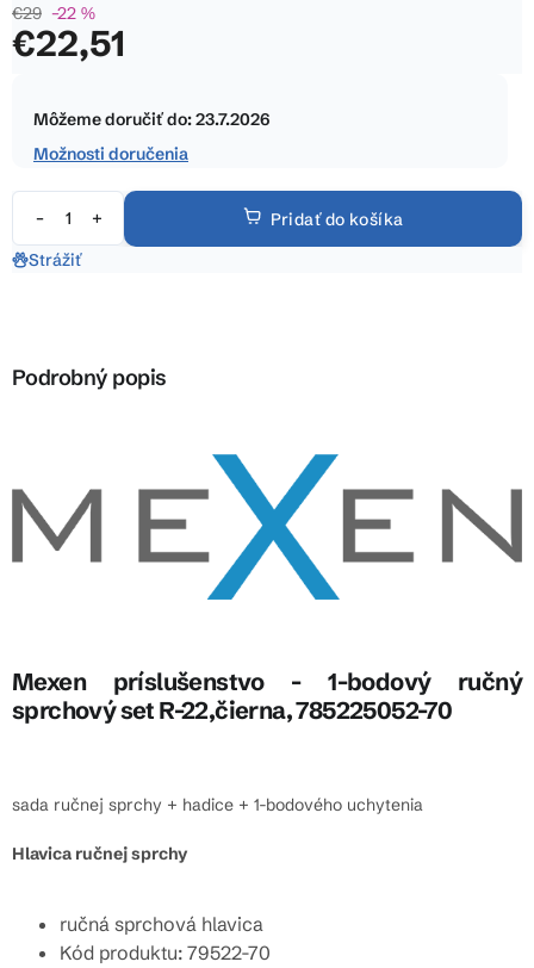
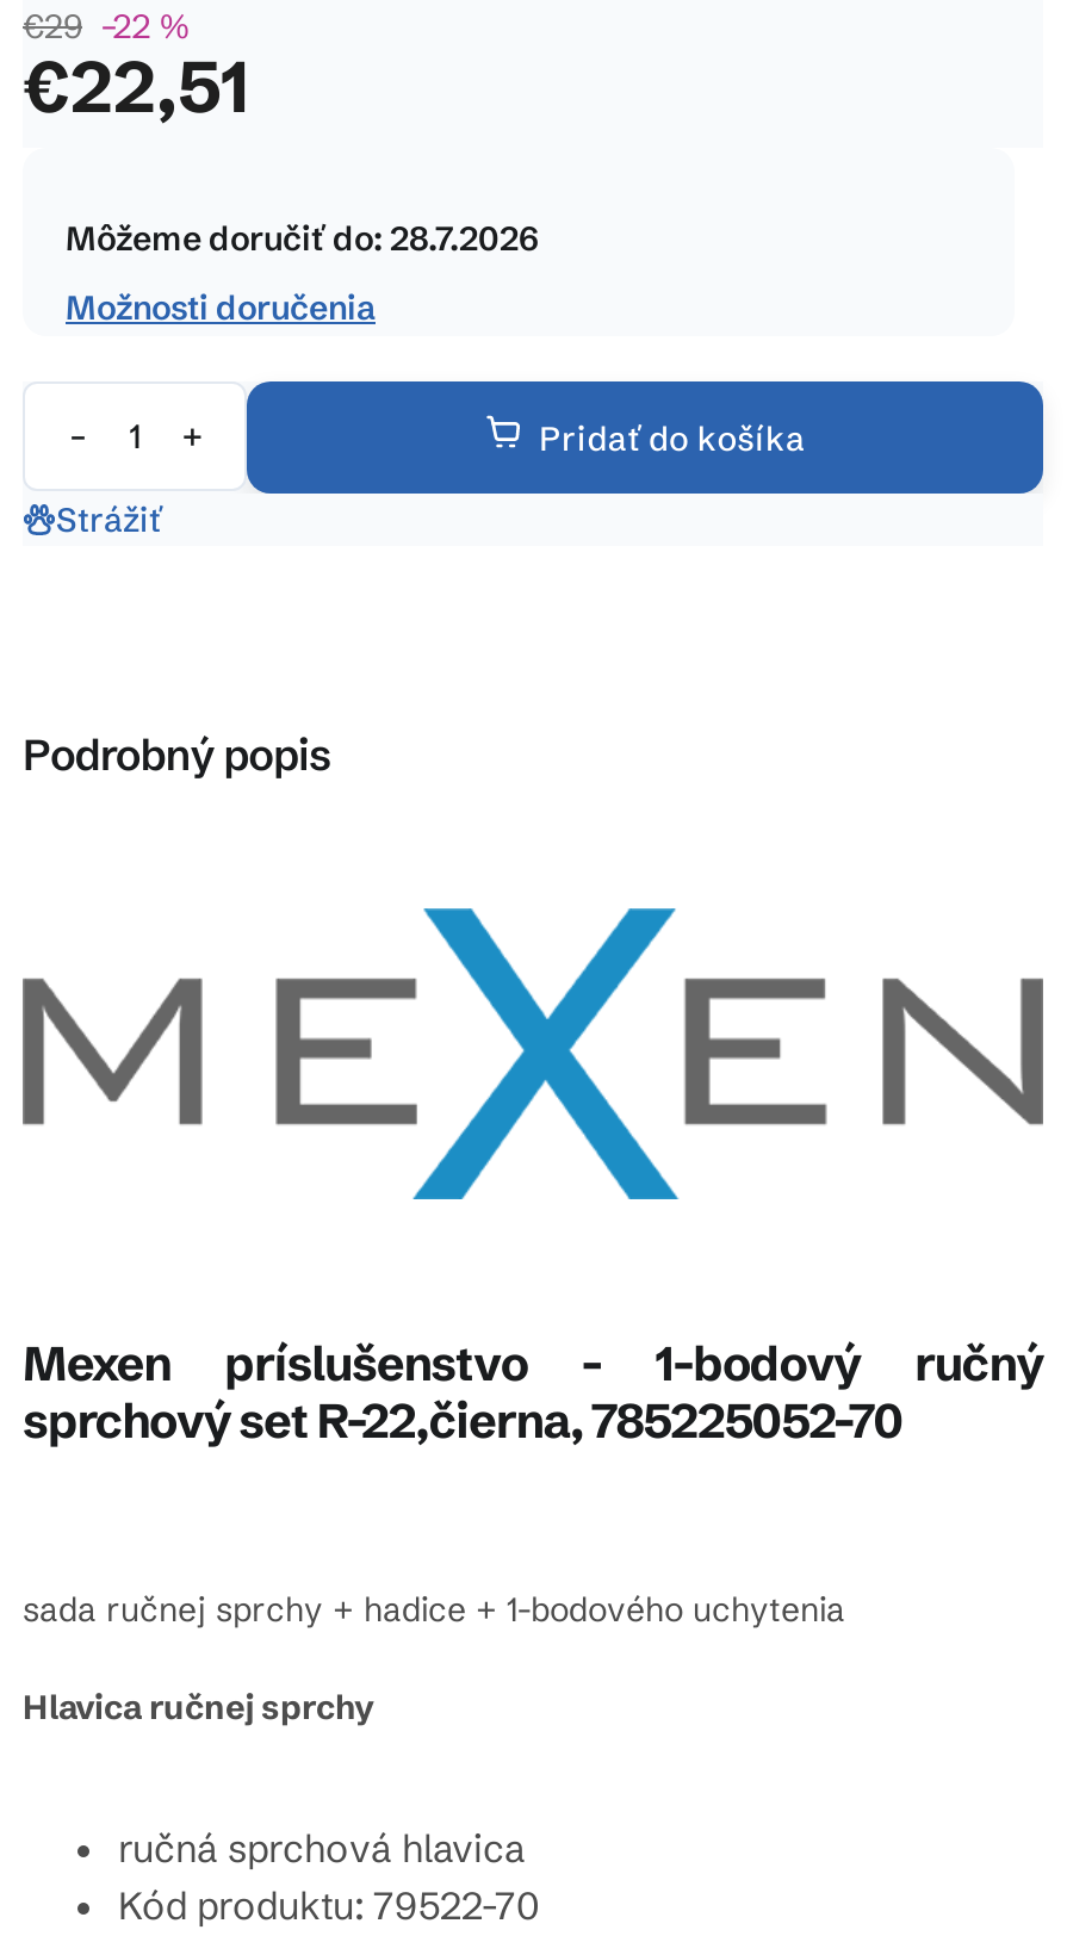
- Môžeme doručiť do: 23.7.2026
+ Môžeme doručiť do: 28.7.2026
